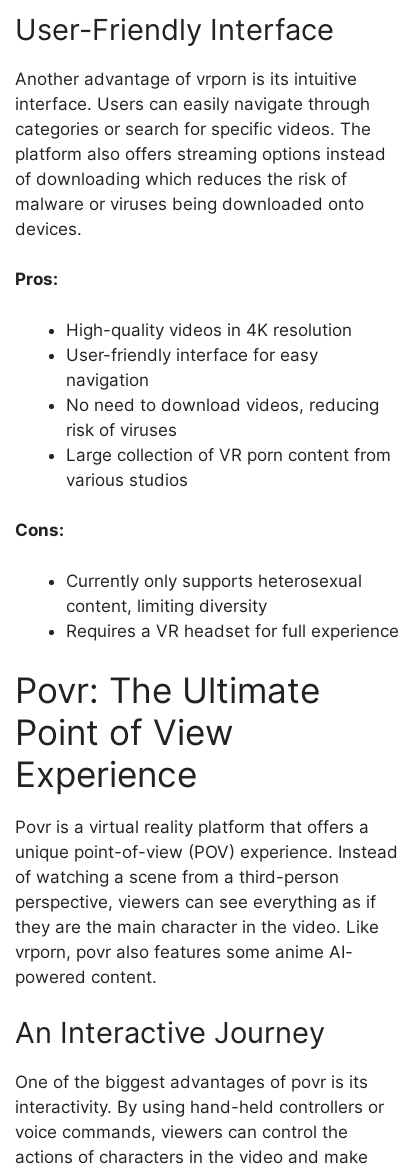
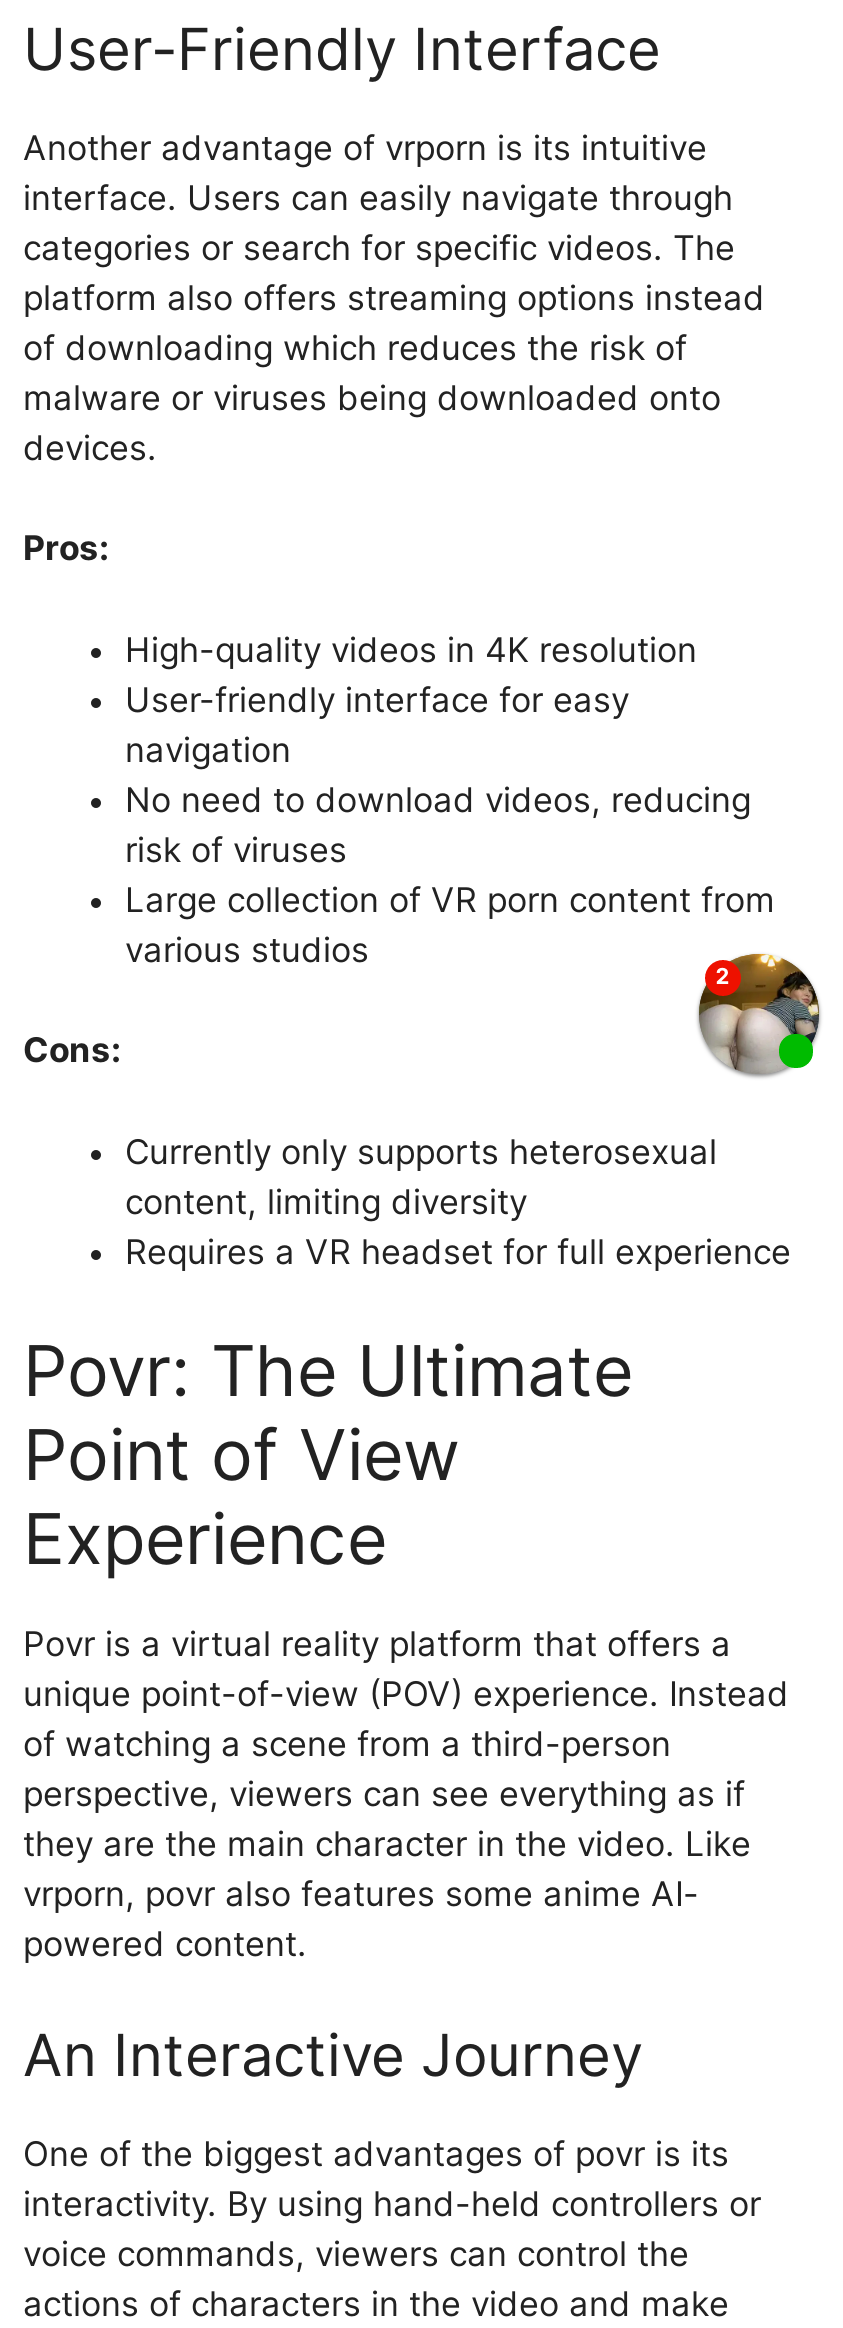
+ [image]
